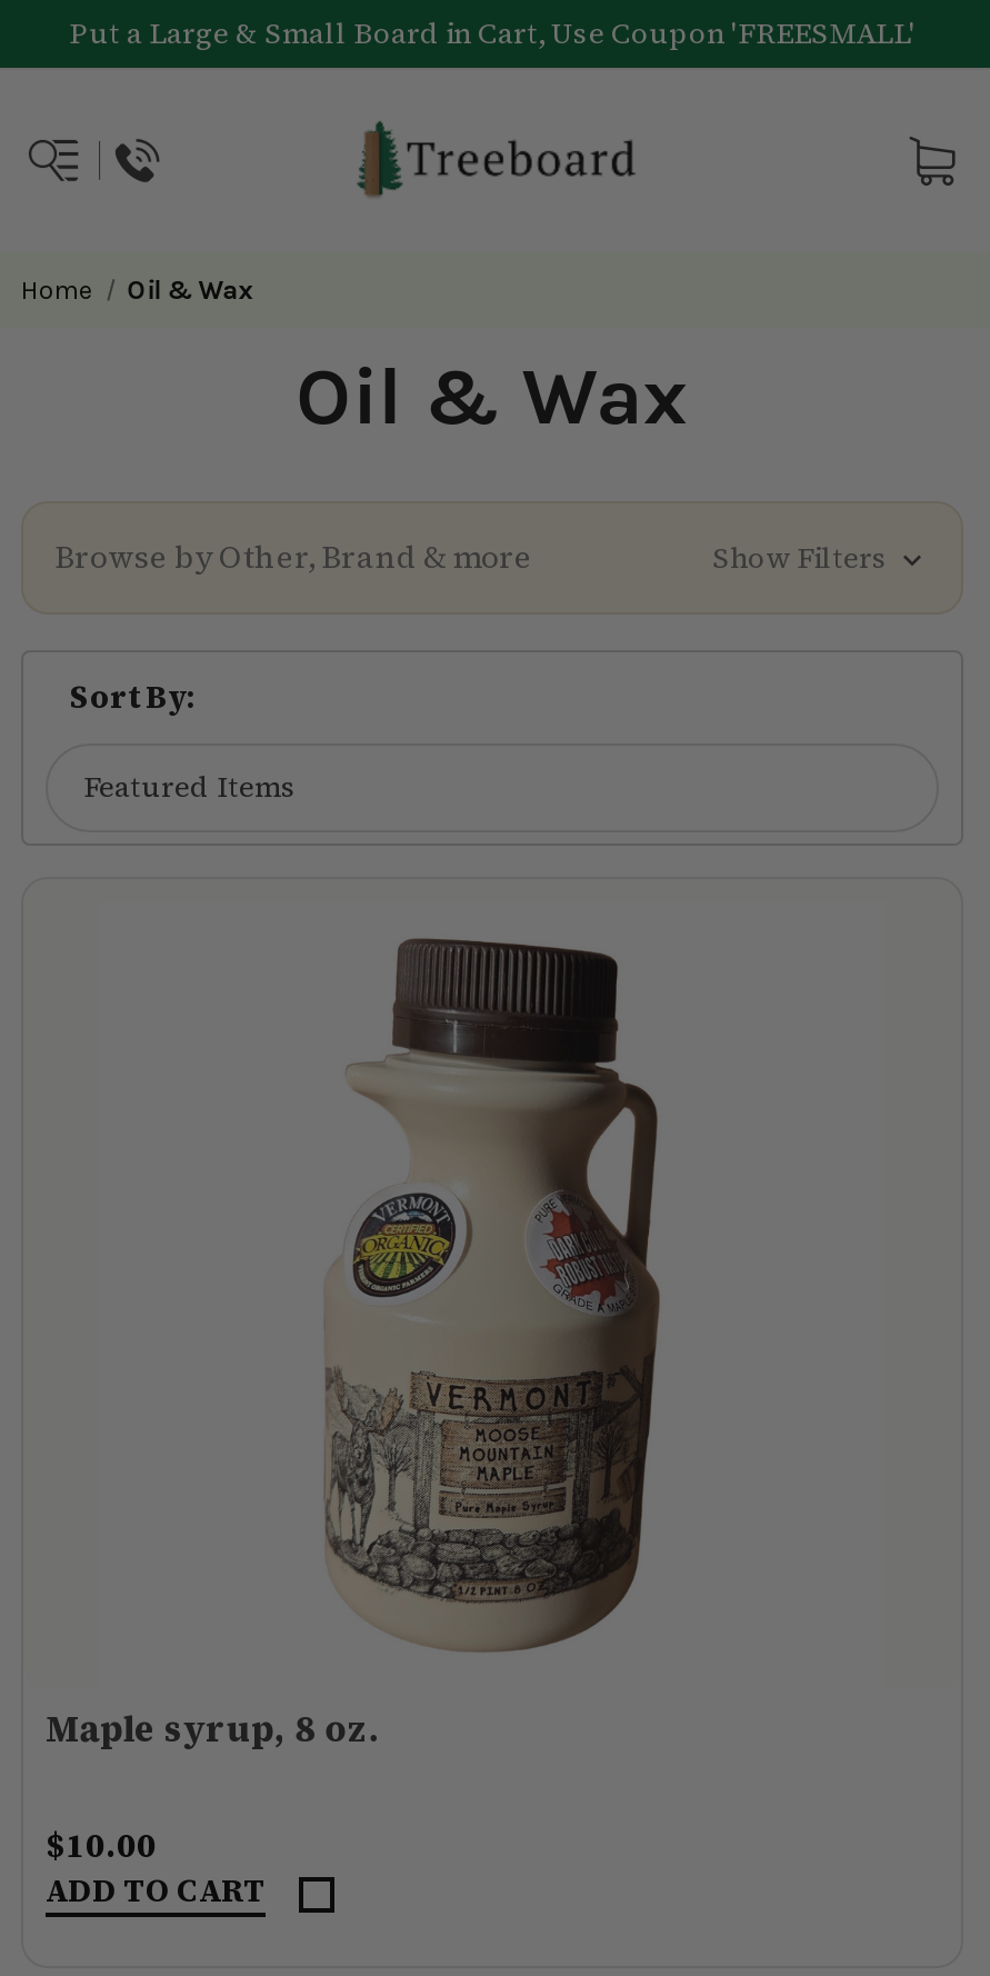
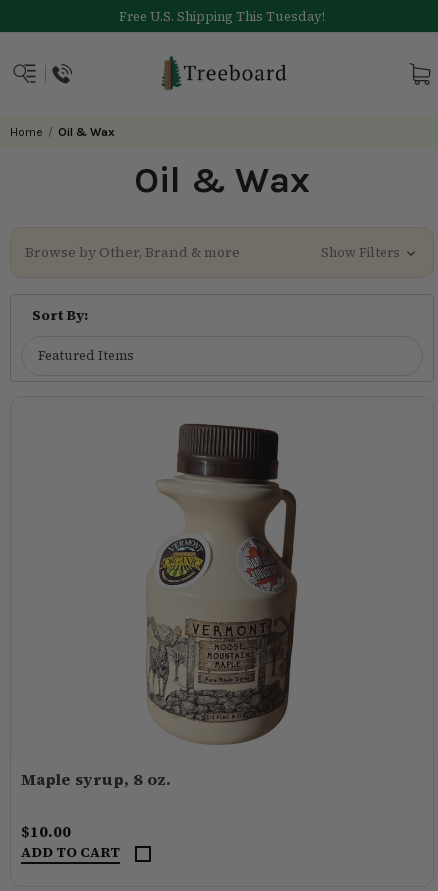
- Put a Large & Small Board in Cart, Use Coupon 'FREESMALL'
+ Free U.S. Shipping This Tuesday!
